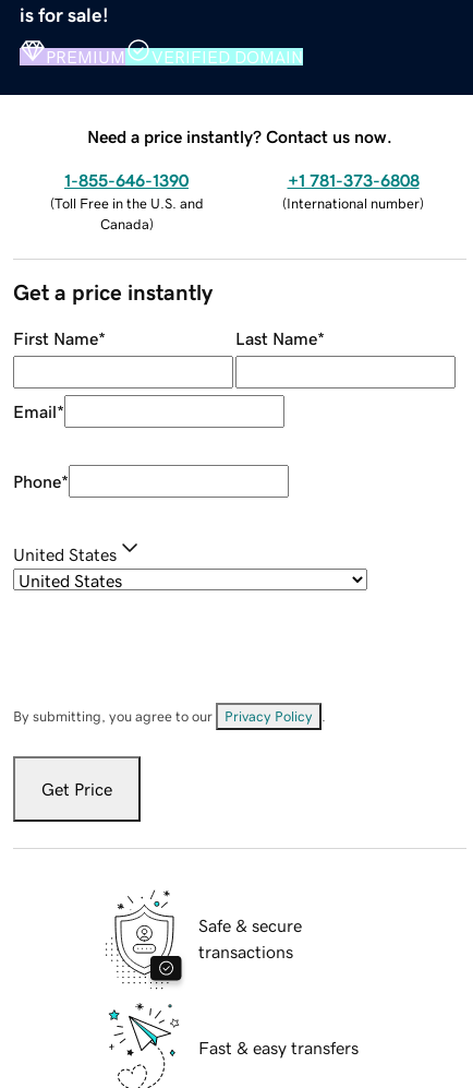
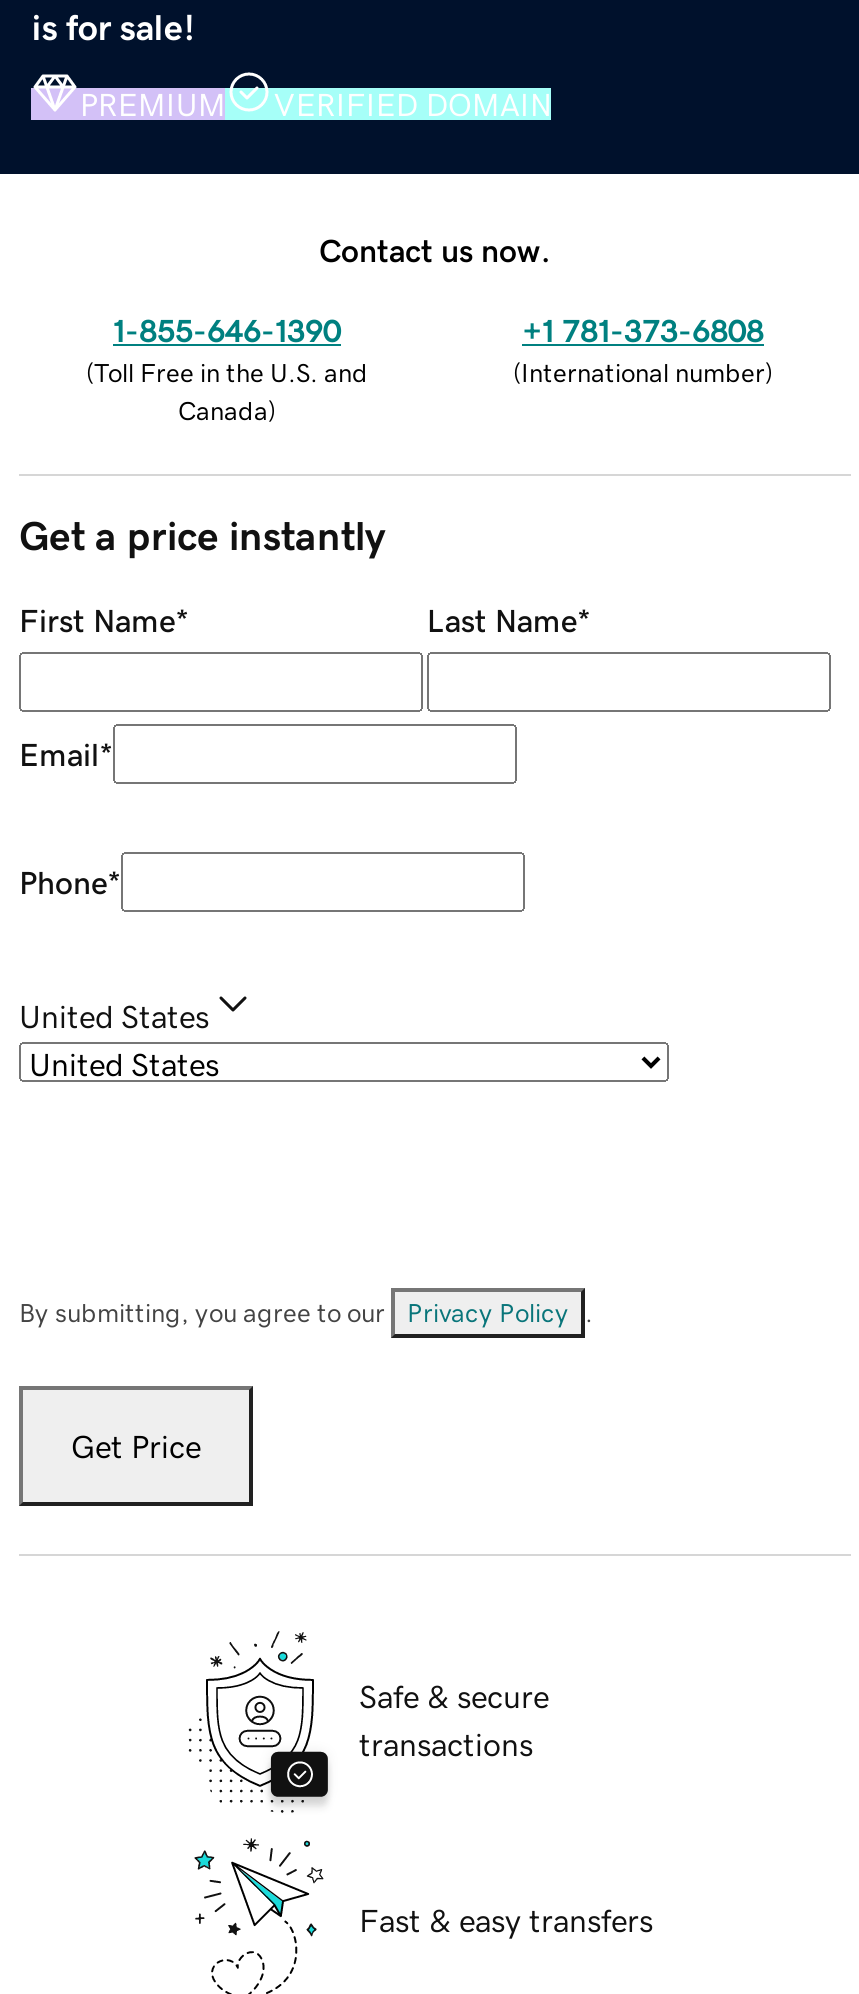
- Need a price instantly? Contact us now.
+ Contact us now.
